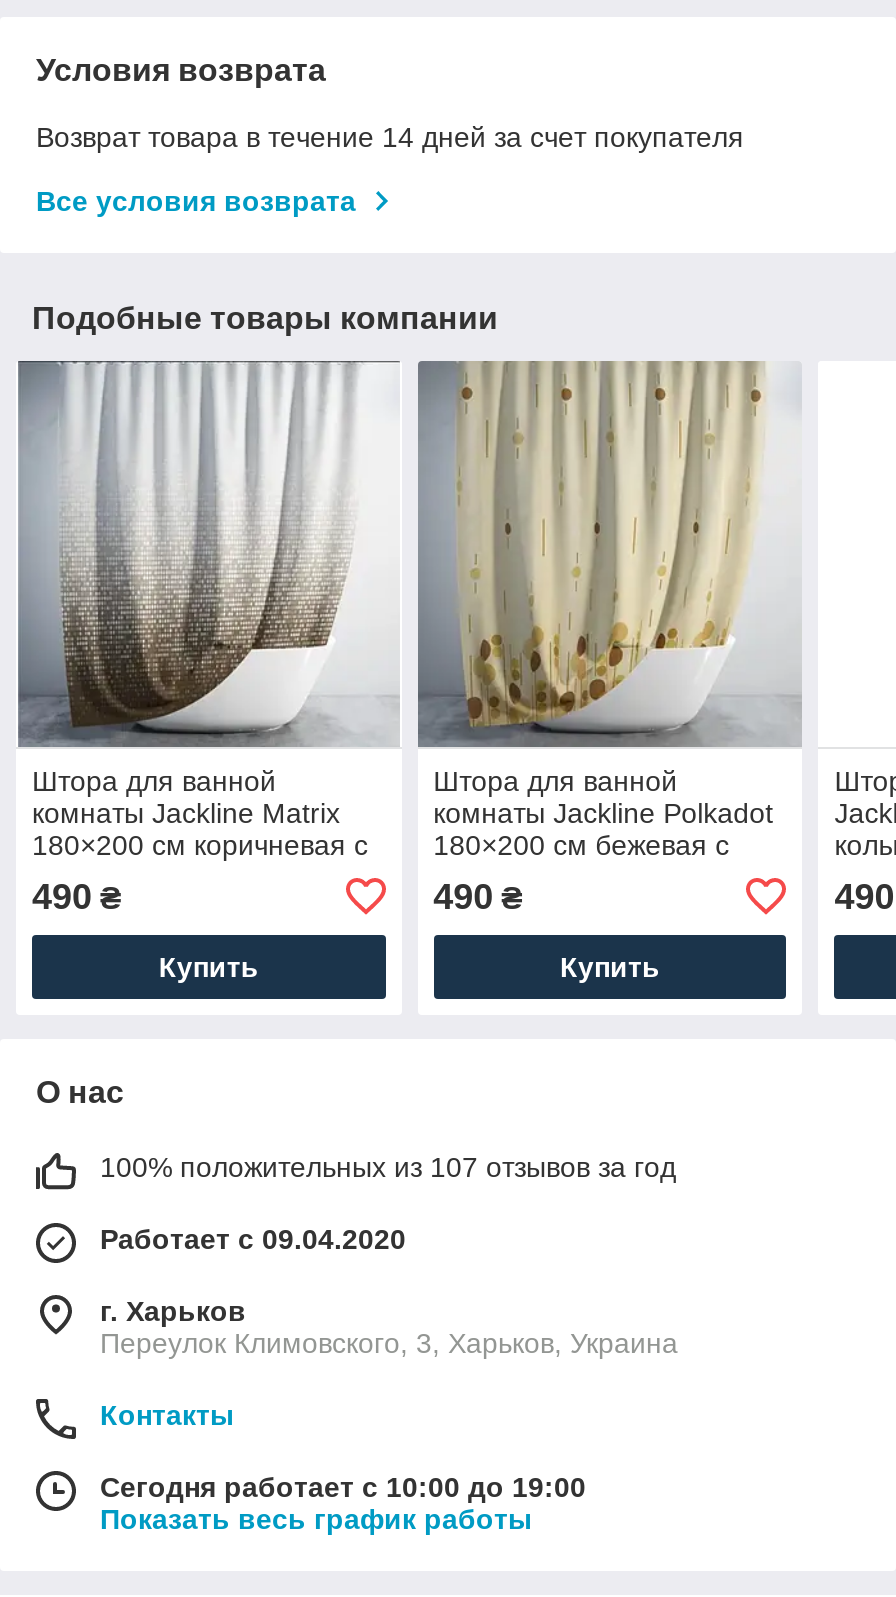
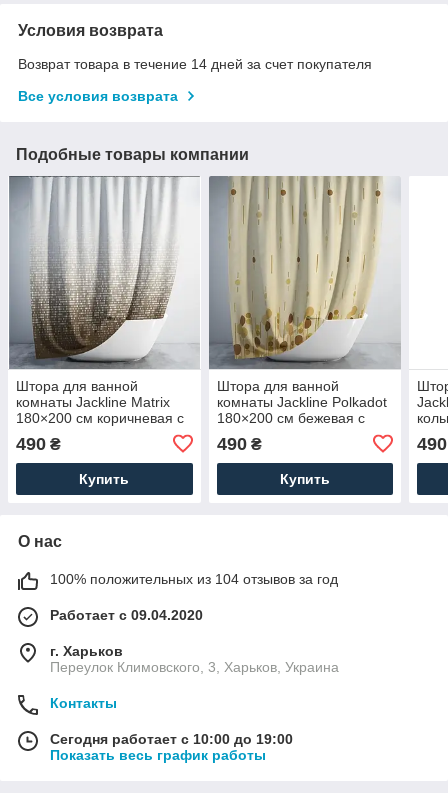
- 100% положительных из 107 отзывов за год
+ 100% положительных из 104 отзывов за год
